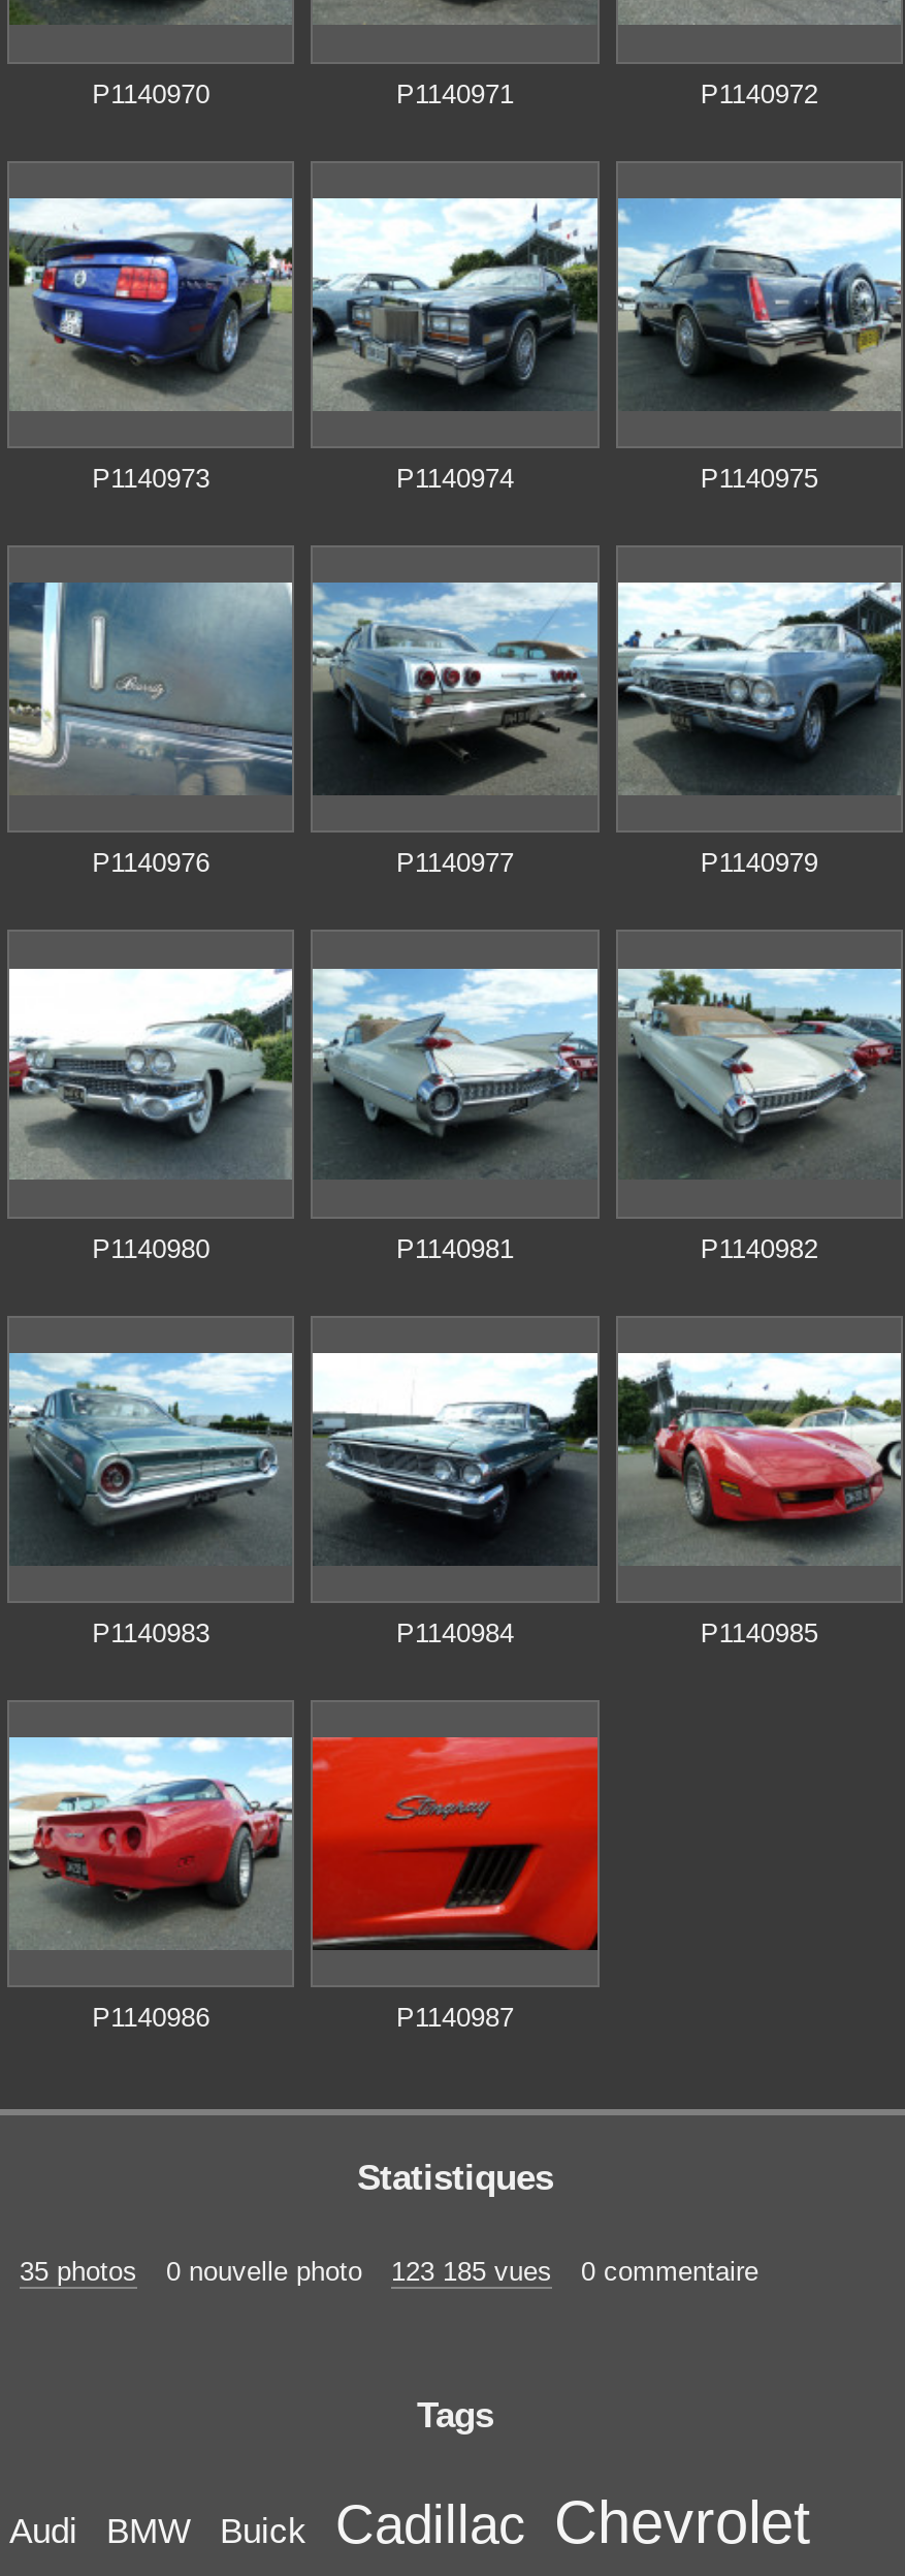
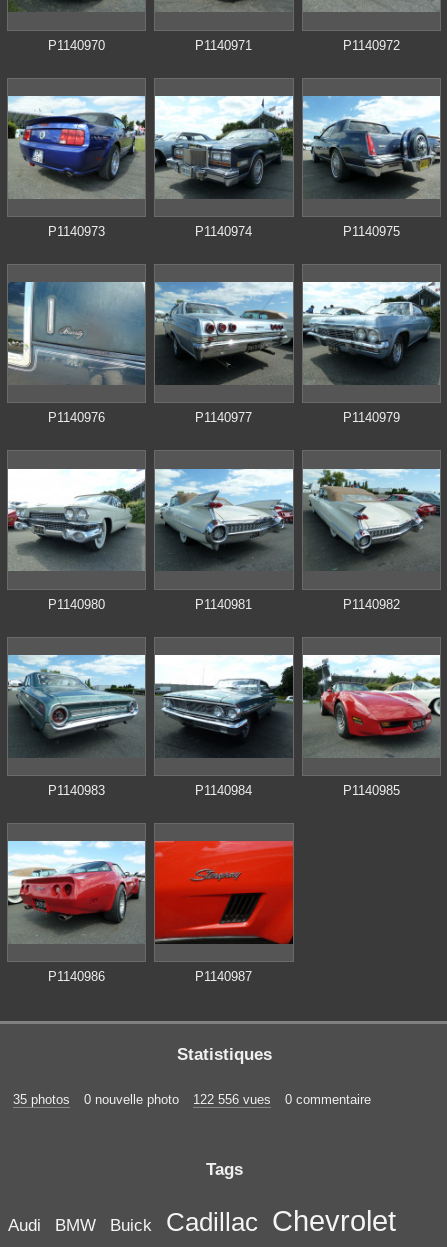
- 35 photos 0 nouvelle photo 123 185 vues 0 commentaire
+ 35 photos 0 nouvelle photo 122 556 vues 0 commentaire
